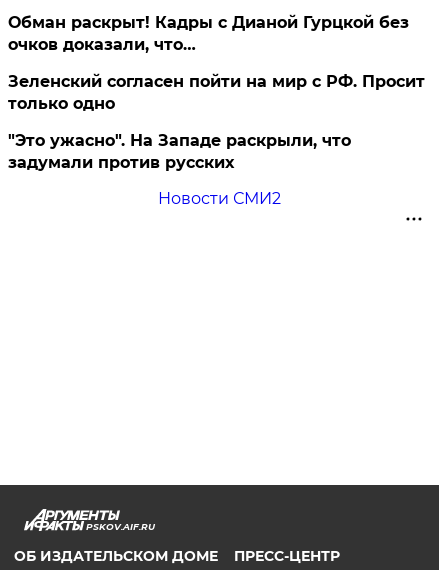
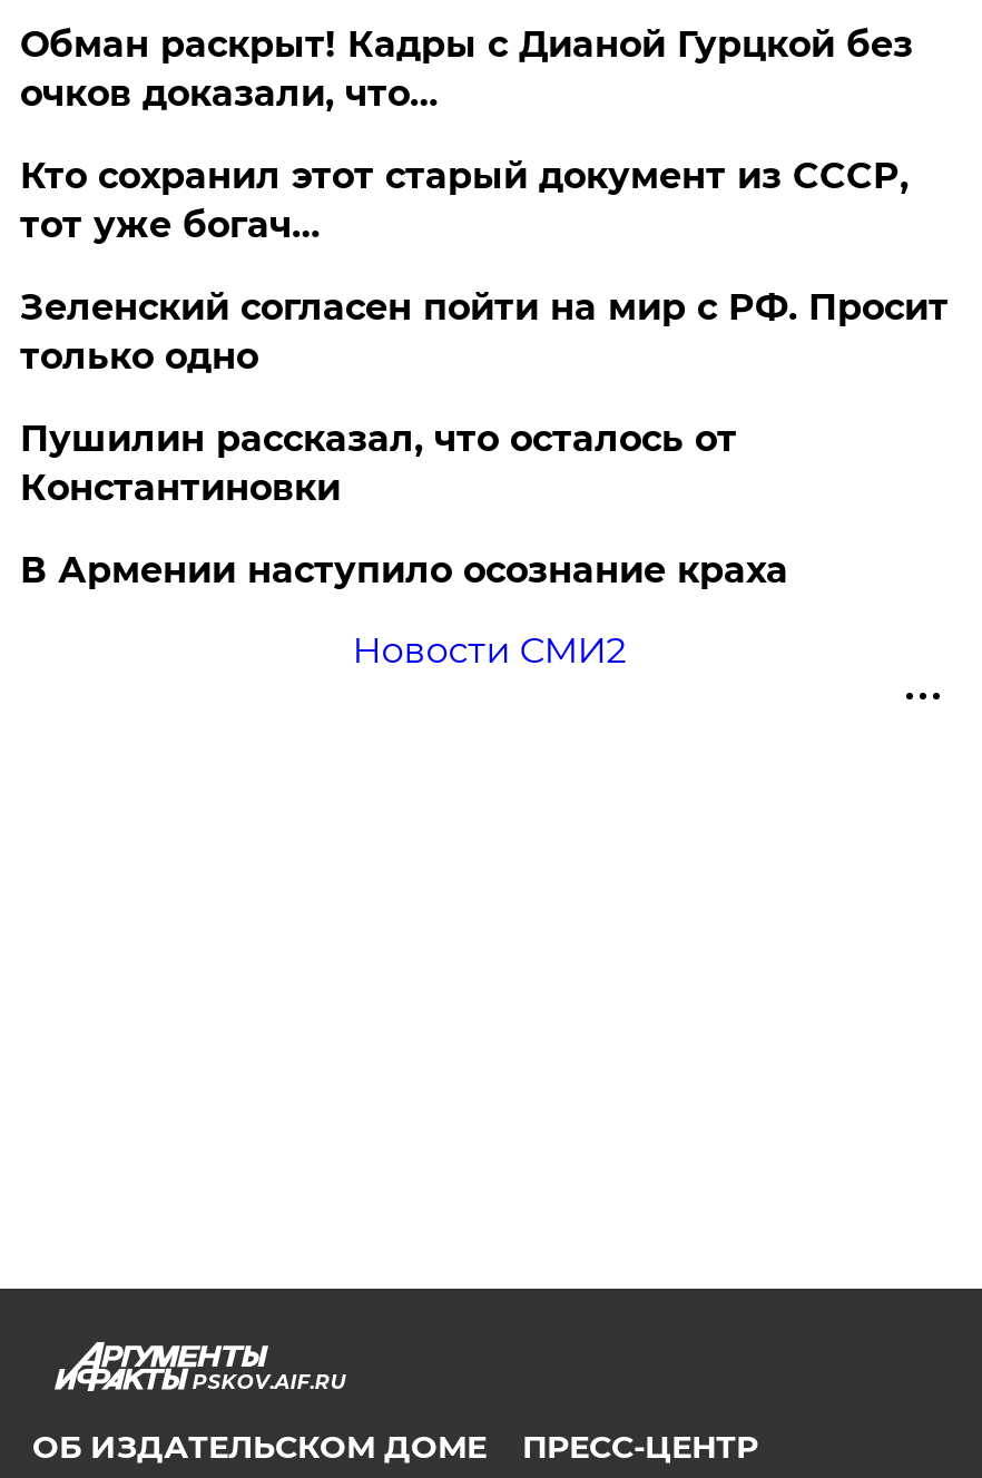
+ Кто сохранил этот старый документ из СССР,
+ тот уже богач…

- "Это ужасно". На Западе раскрыли, что
- задумали против русских
+ Пушилин рассказал, что осталось от
+ Константиновки
+ В Армении наступило осознание краха
